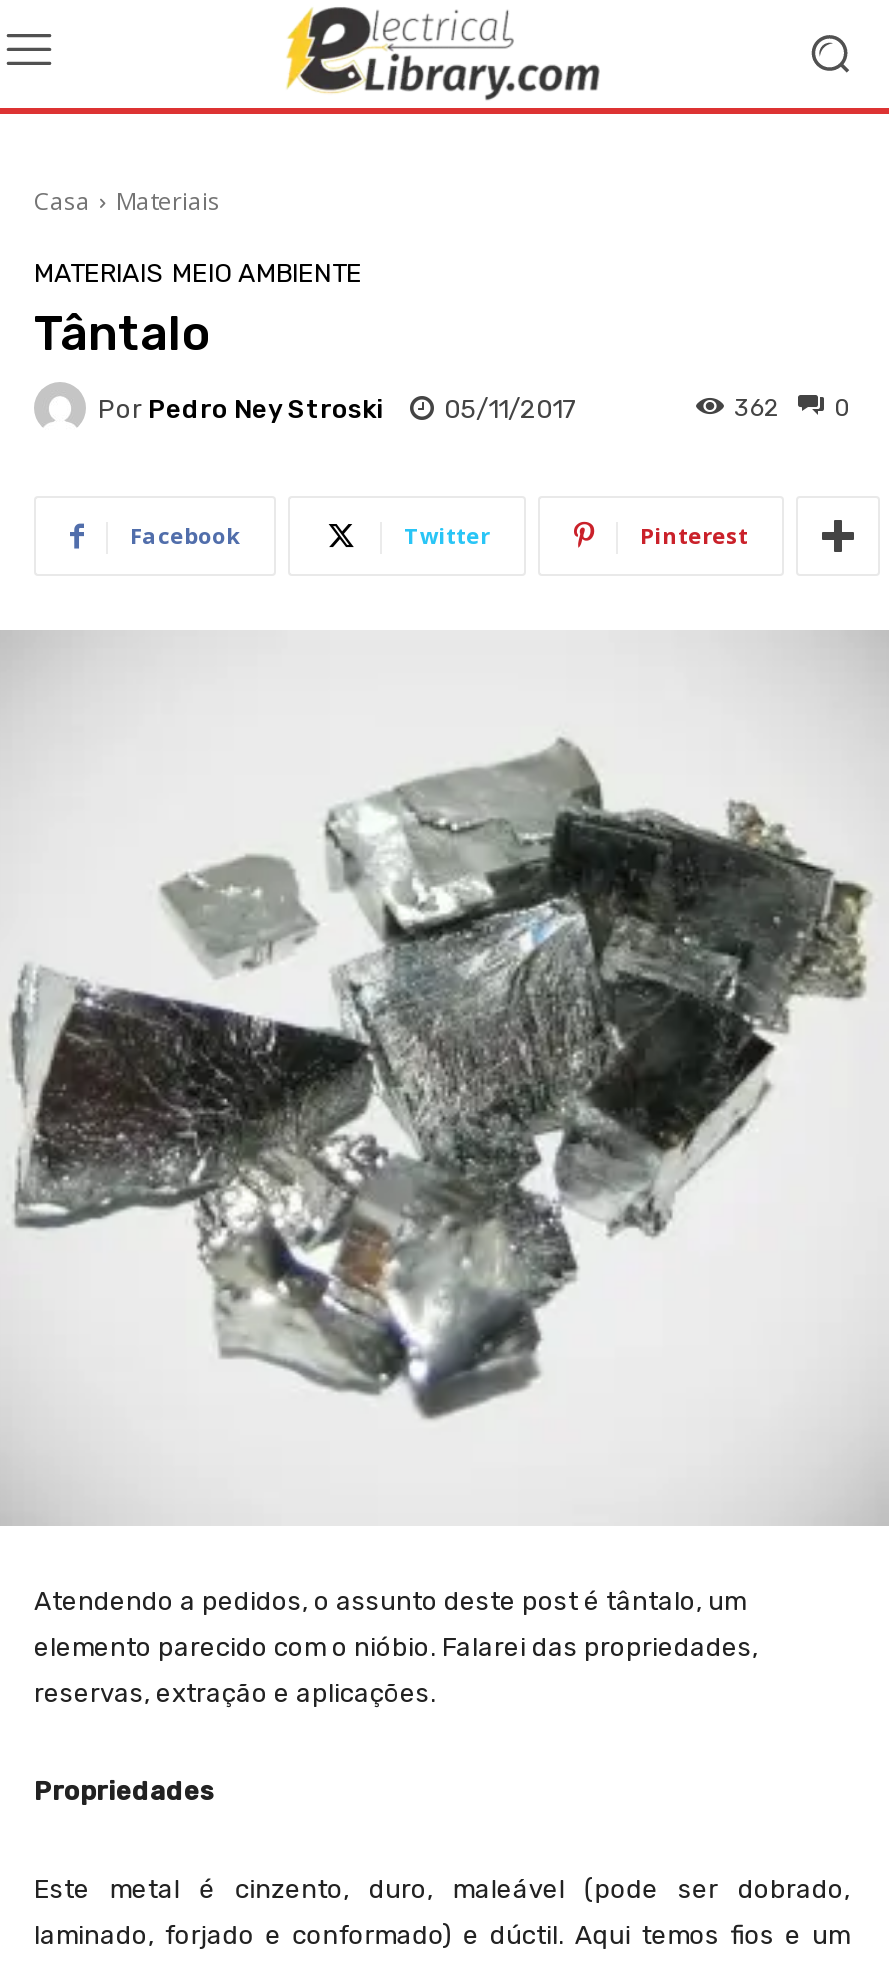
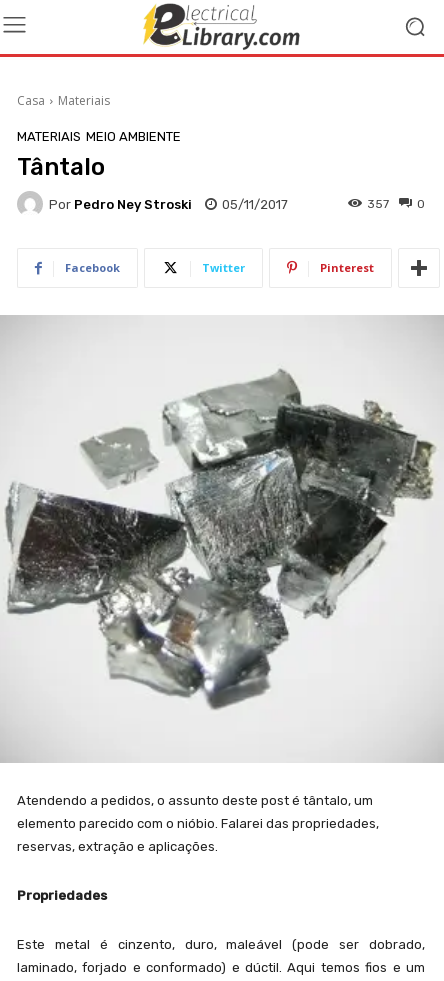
- 362 0
+ 357 0
